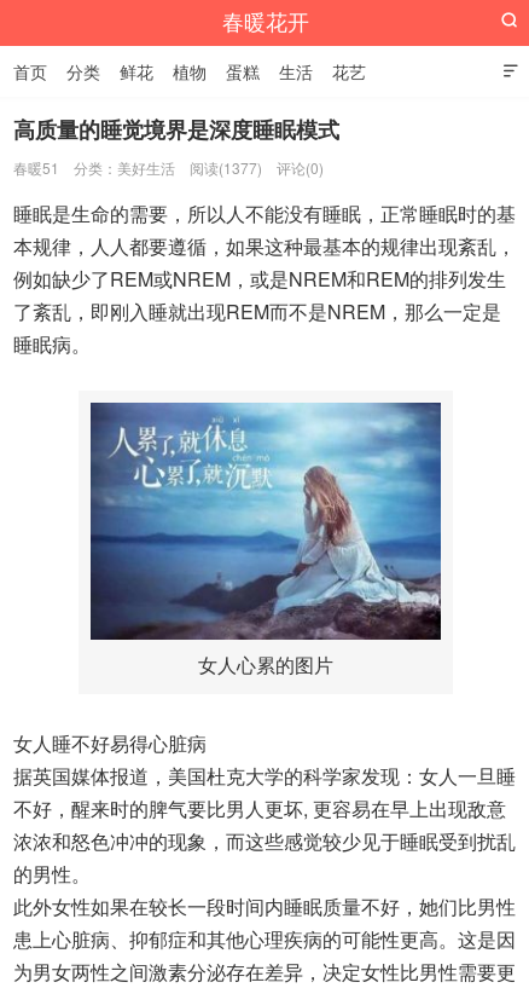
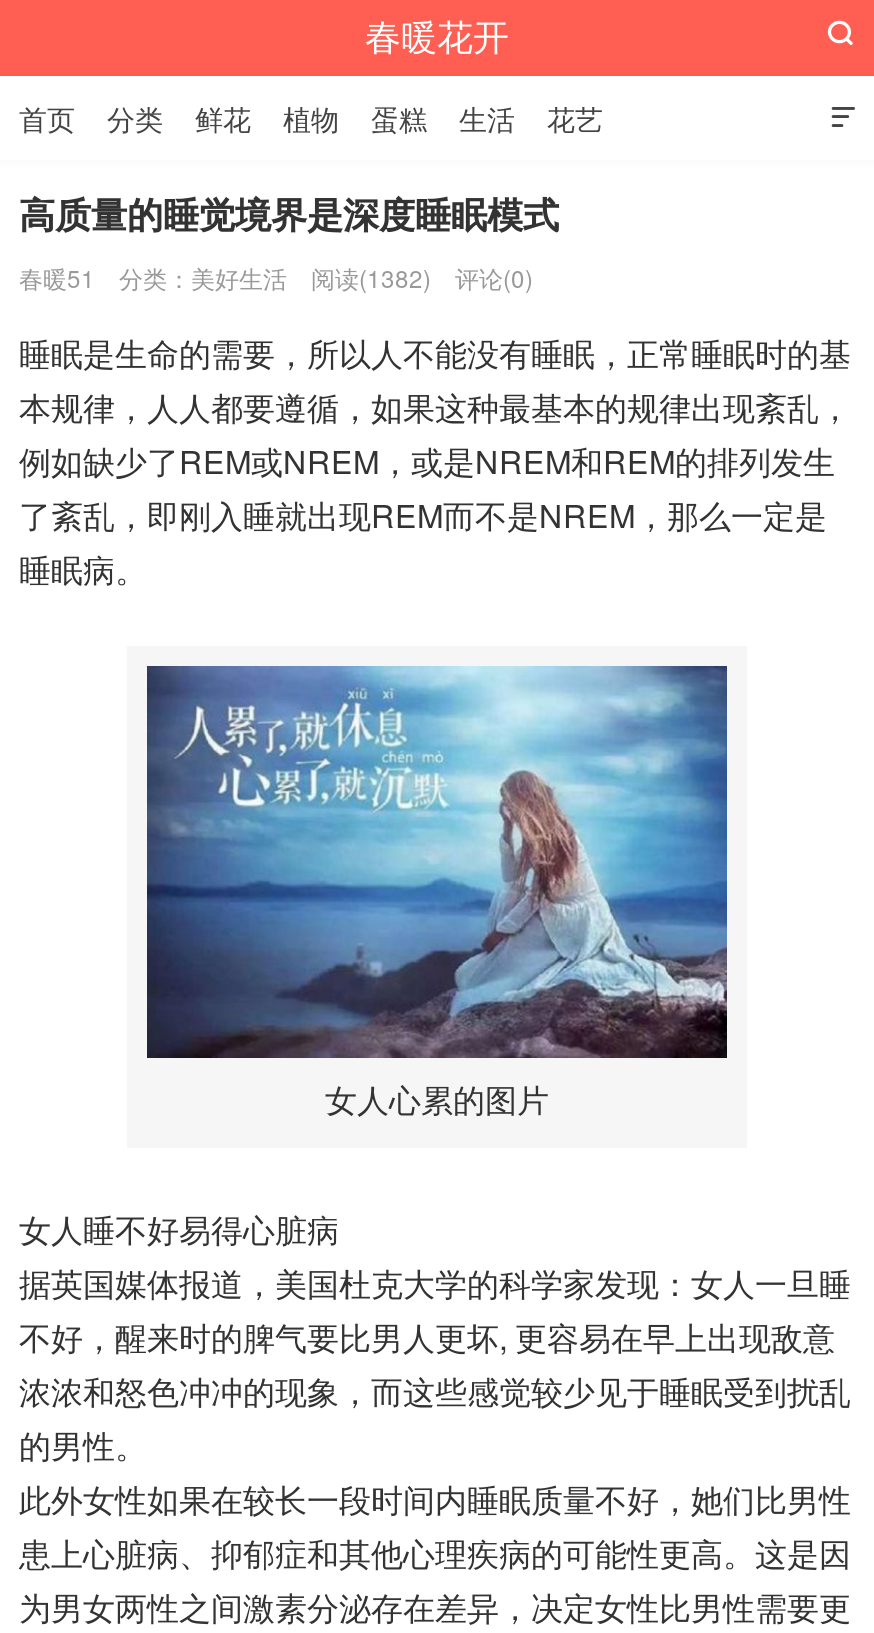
- 春暖51 分类：美好生活 阅读(1377) 评论(0)
+ 春暖51 分类：美好生活 阅读(1382) 评论(0)
